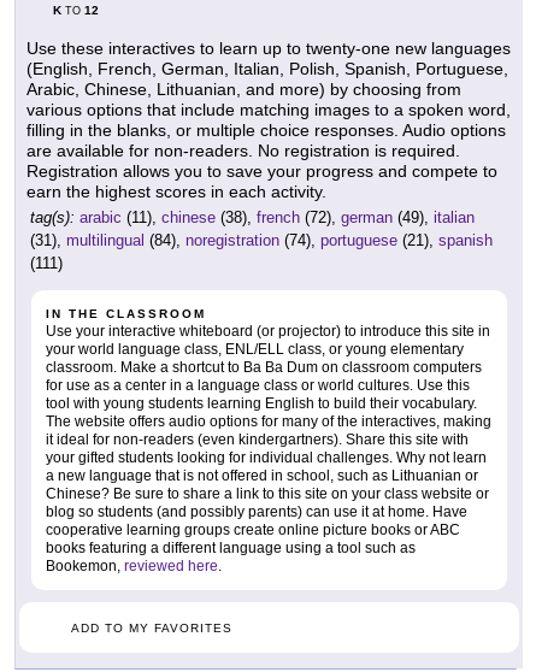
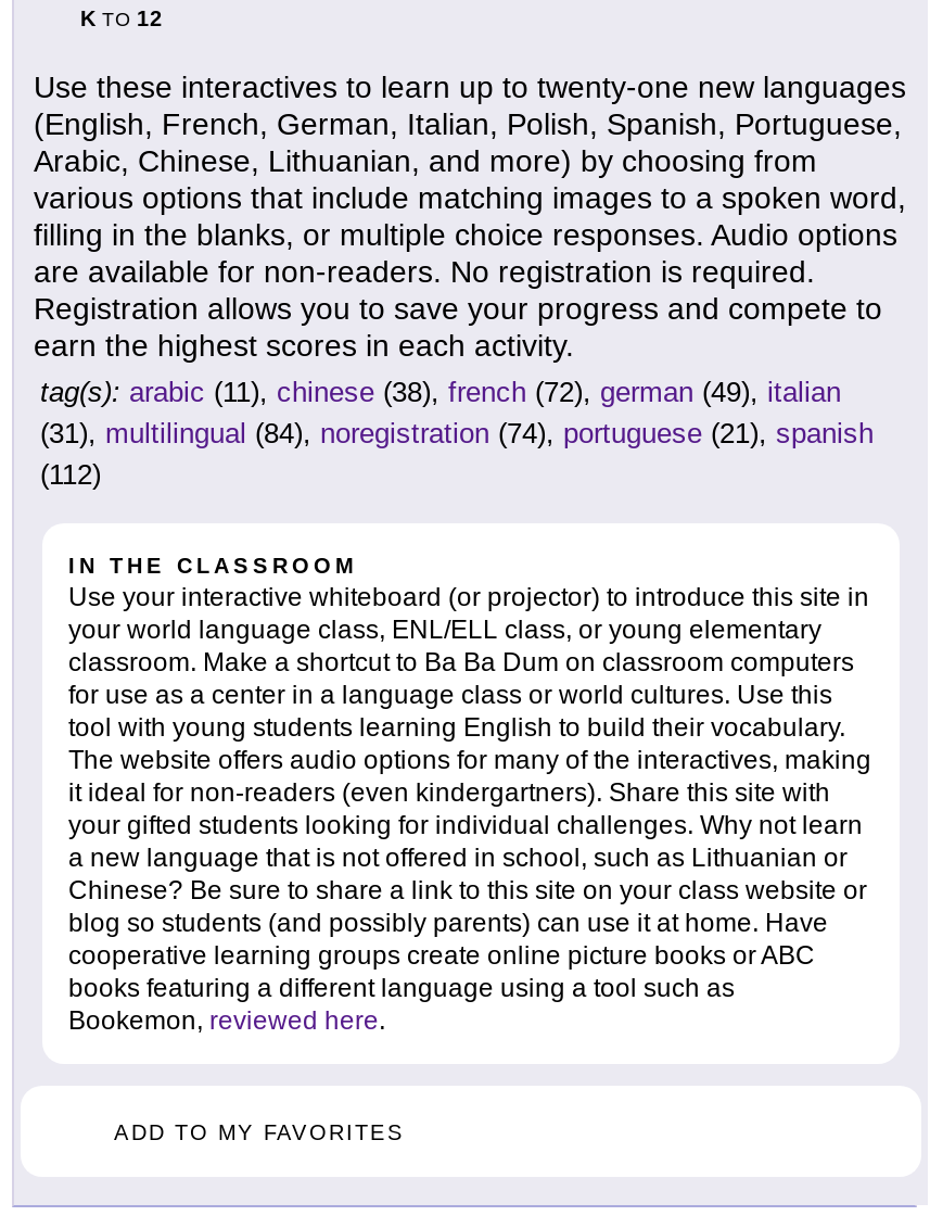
- (111)
+ (112)
